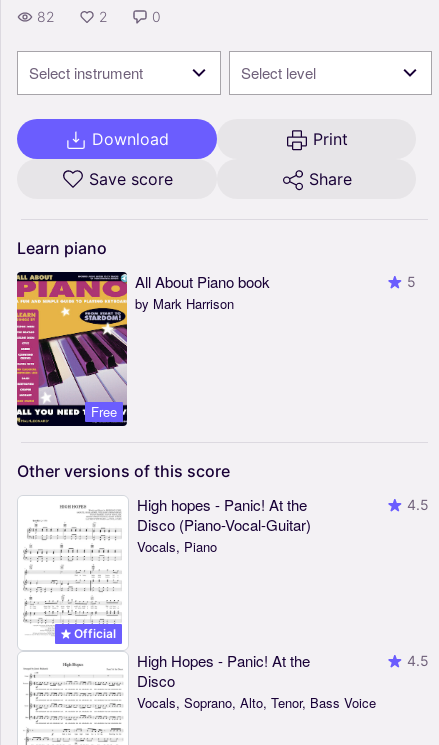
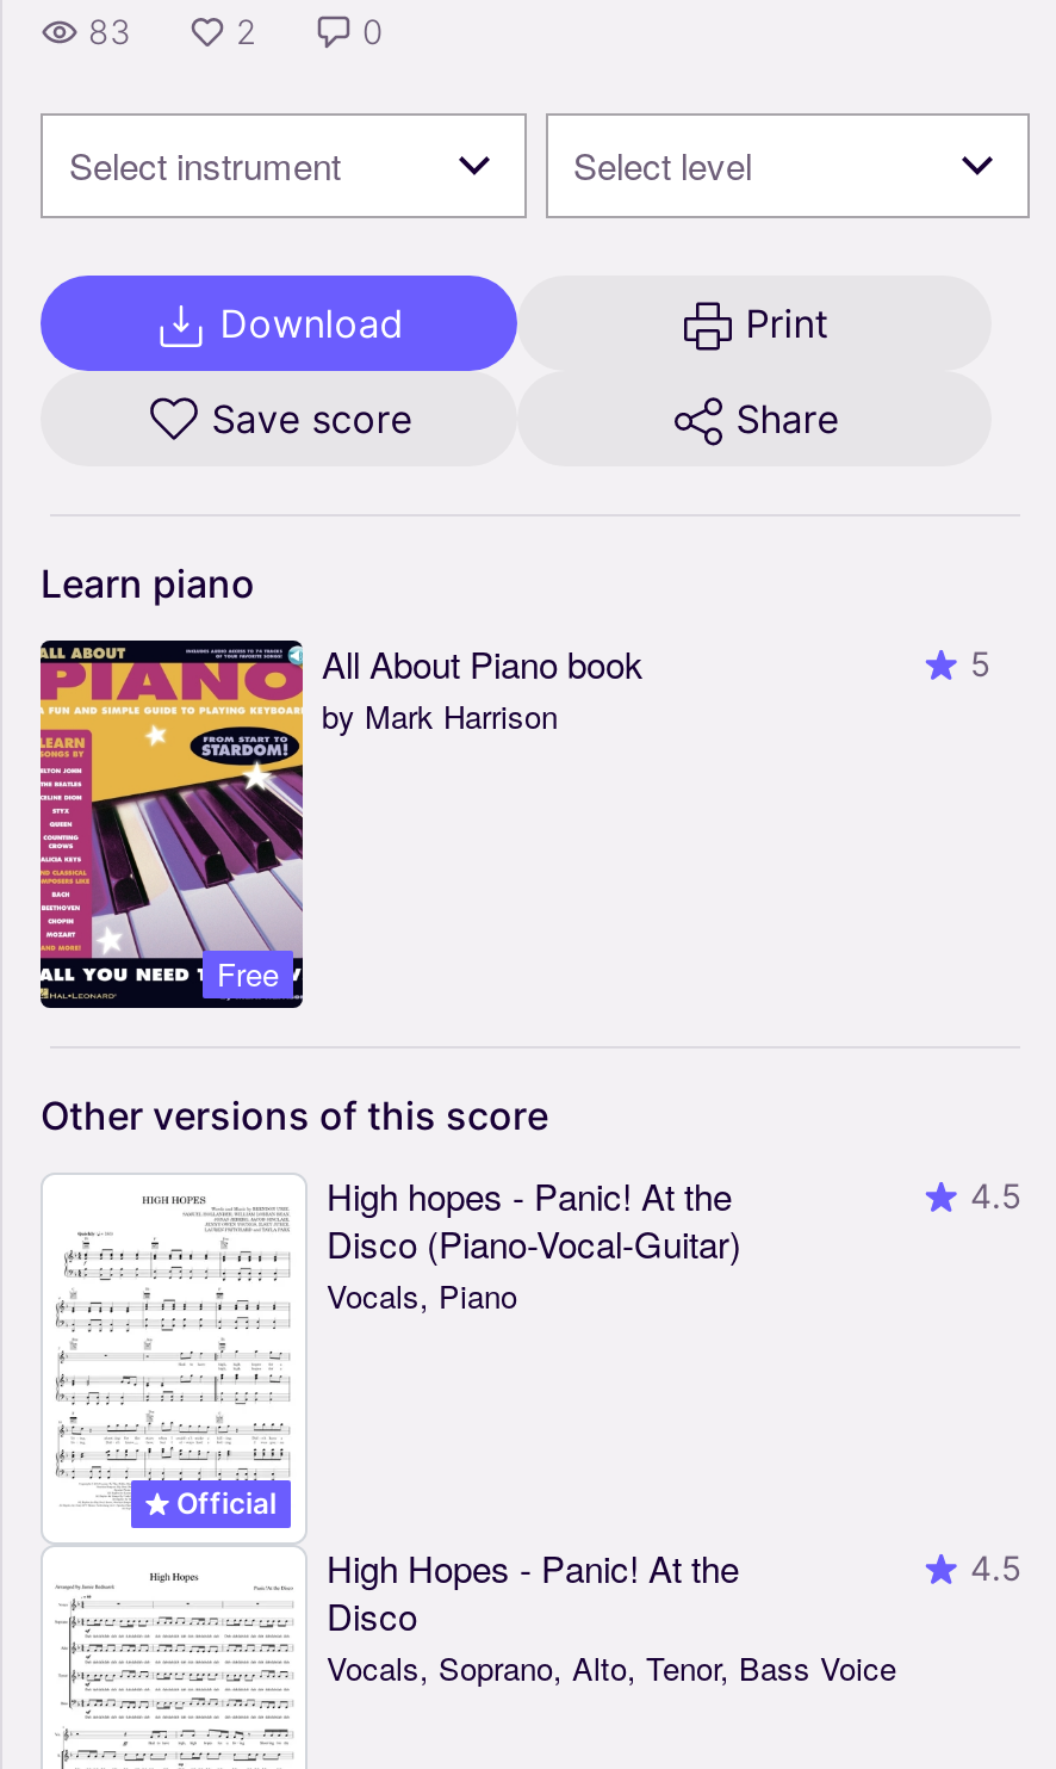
- 82
+ 83
